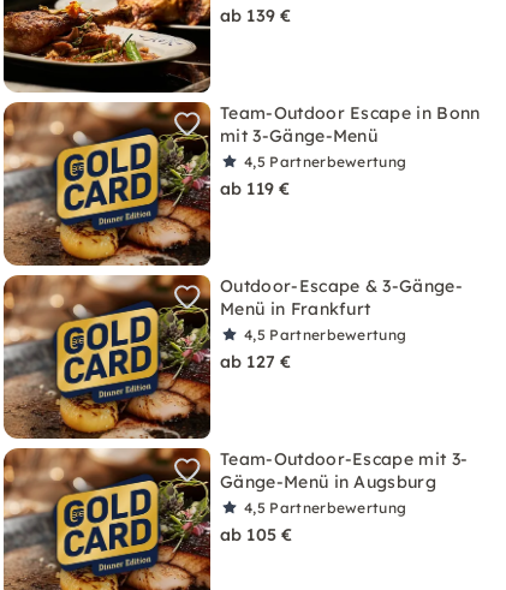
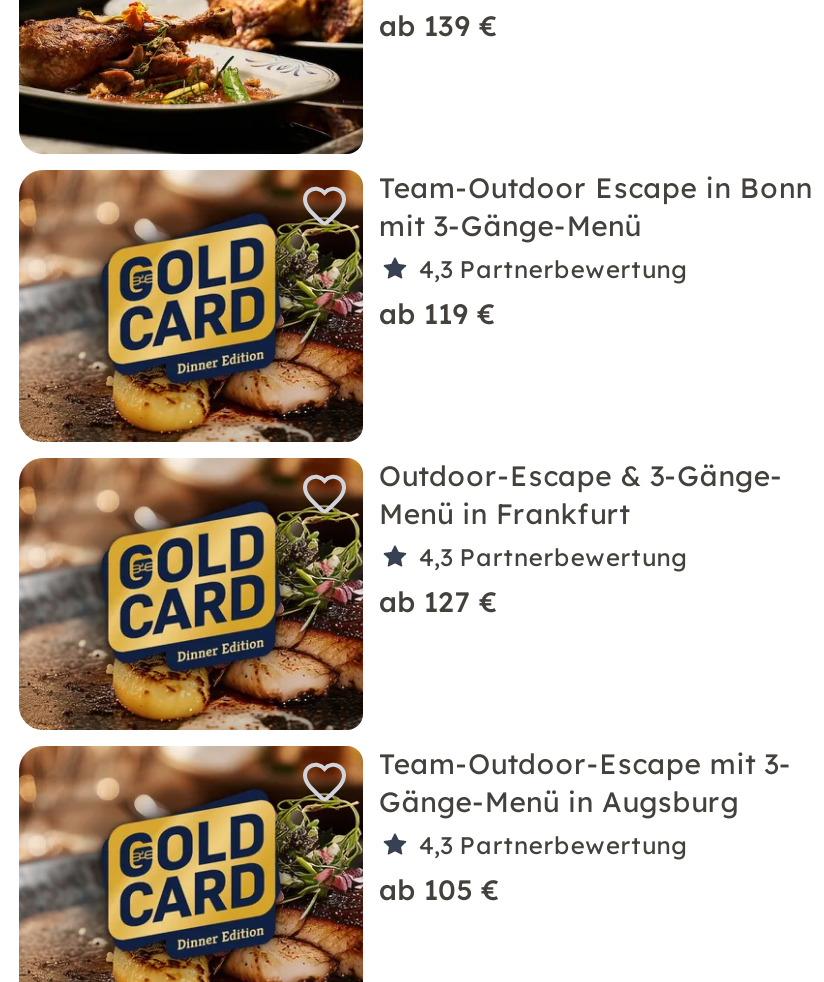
- 4,5 Partnerbewertung
+ 4,3 Partnerbewertung

- 4,5 Partnerbewertung
+ 4,3 Partnerbewertung

- 4,5 Partnerbewertung
+ 4,3 Partnerbewertung
